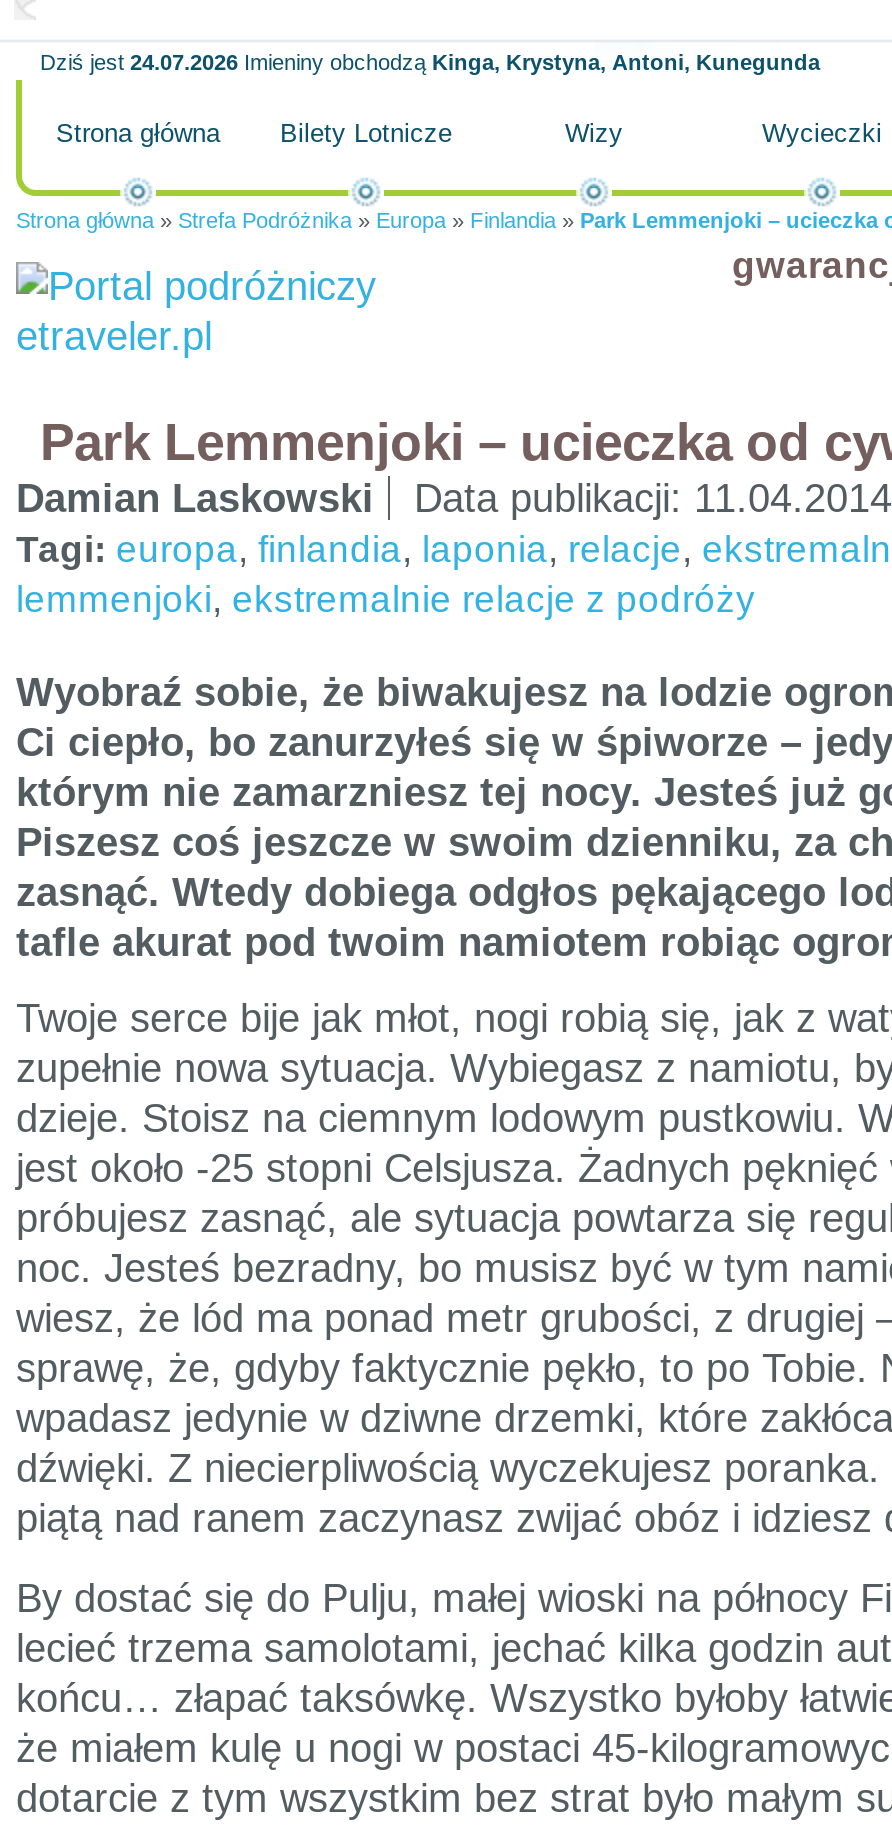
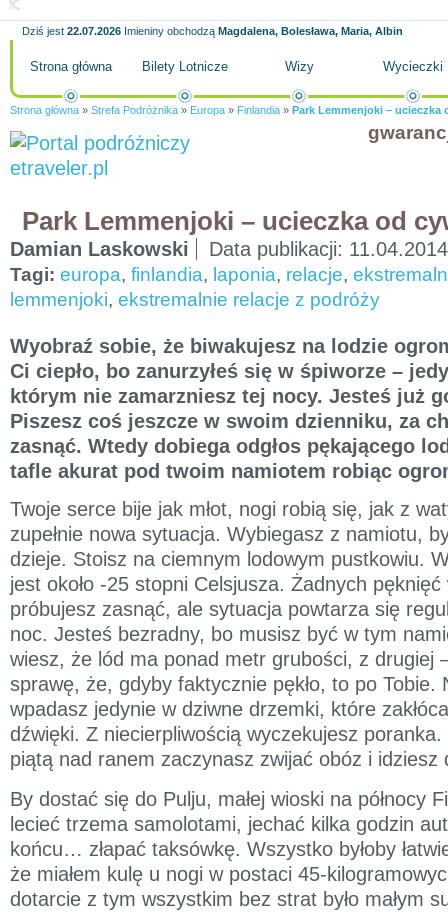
- Dziś jest 24.07.2026 Imieniny obchodzą Kinga, Krystyna, Antoni, Kunegunda
+ Dziś jest 22.07.2026 Imieniny obchodzą Magdalena, Bolesława, Maria, Albin
